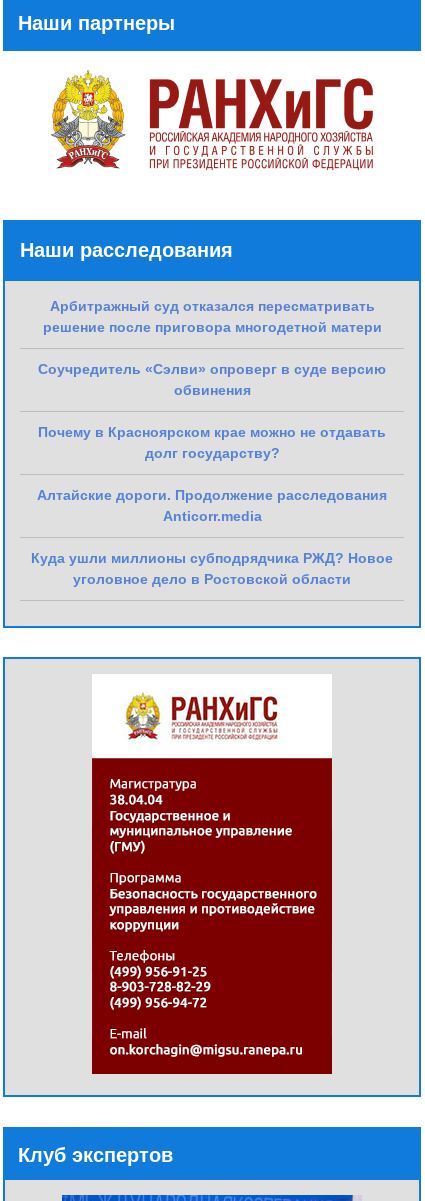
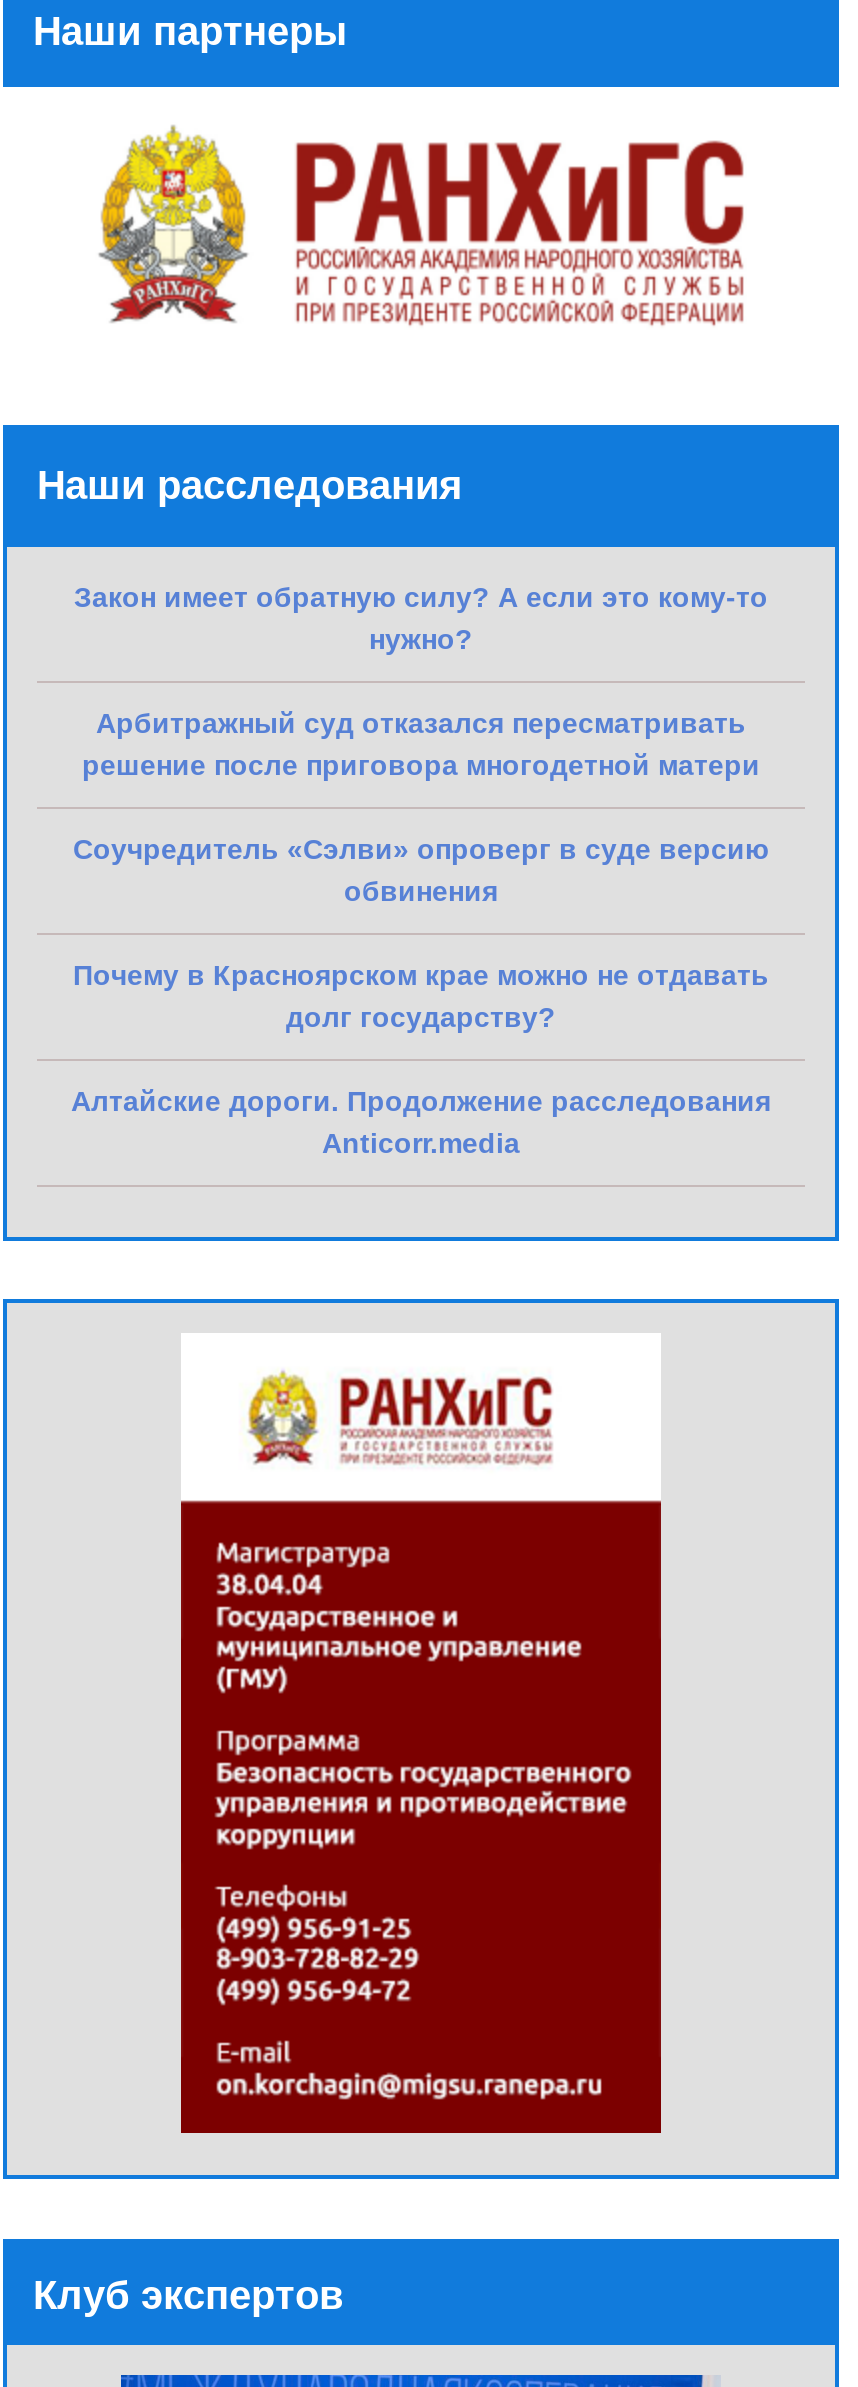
+ Закон имеет обратную силу? А если это кому-то
+ нужно?

moved down: Арбитражный суд отказался пересматривать | решение после приговора многодетной матери | Соучредитель «Сэлви» опроверг в суде версию | обвинения | Почему в Красноярском крае можно не отдавать | долг государству? | Алтайские дороги. Продолжение расследования | Anticorr.media

- Куда ушли миллионы субподрядчика РЖД? Новое
- уголовное дело в Ростовской области
